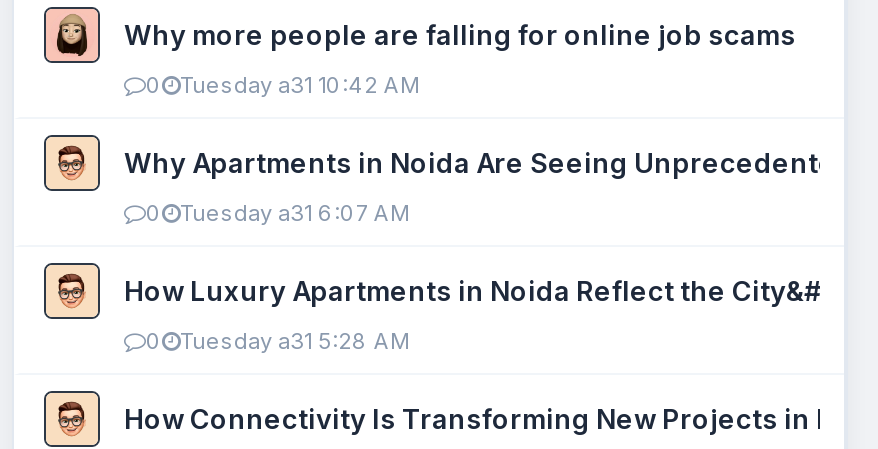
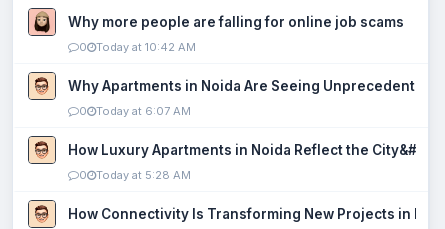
- 0 Tuesday a31 10:42 AM
+ 0 Today at 10:42 AM

- 0 Tuesday a31 6:07 AM
+ 0 Today at 6:07 AM

- 0 Tuesday a31 5:28 AM
+ 0 Today at 5:28 AM
